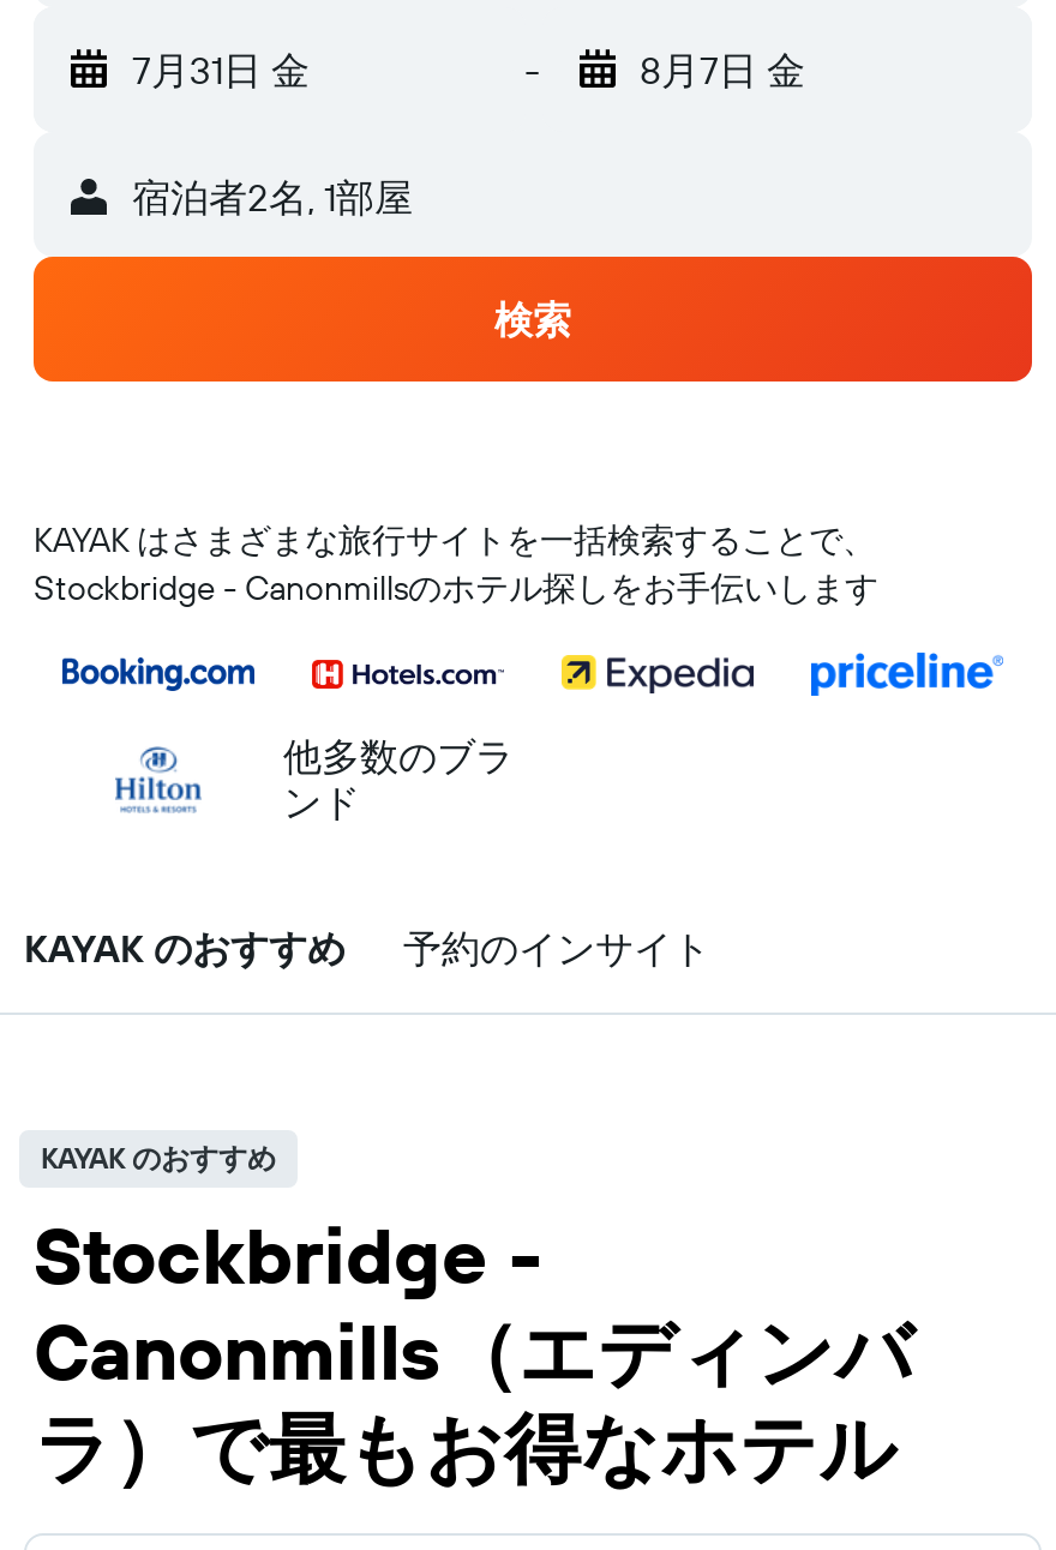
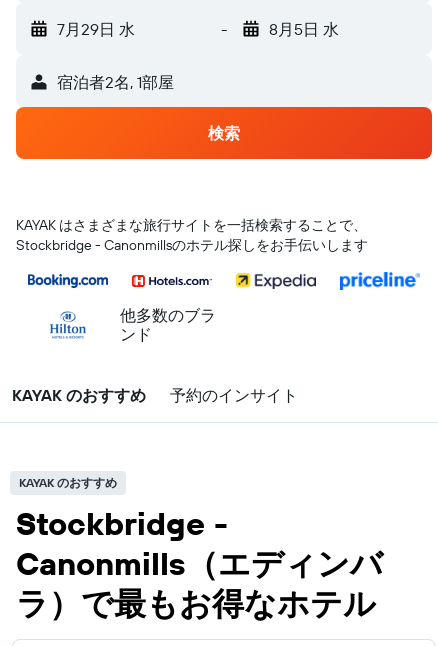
- 7月31日 金
+ 7月29日 水

- 8月7日 金
+ 8月5日 水
